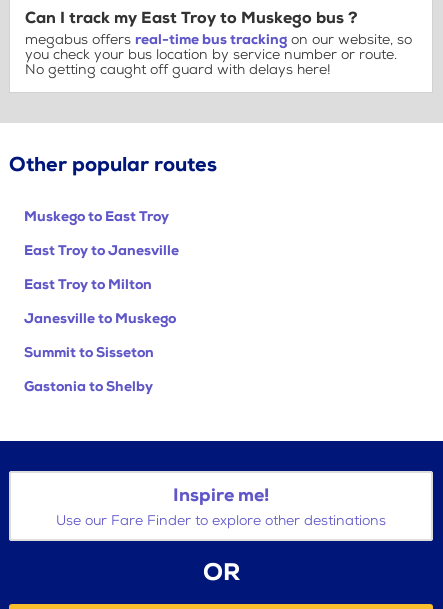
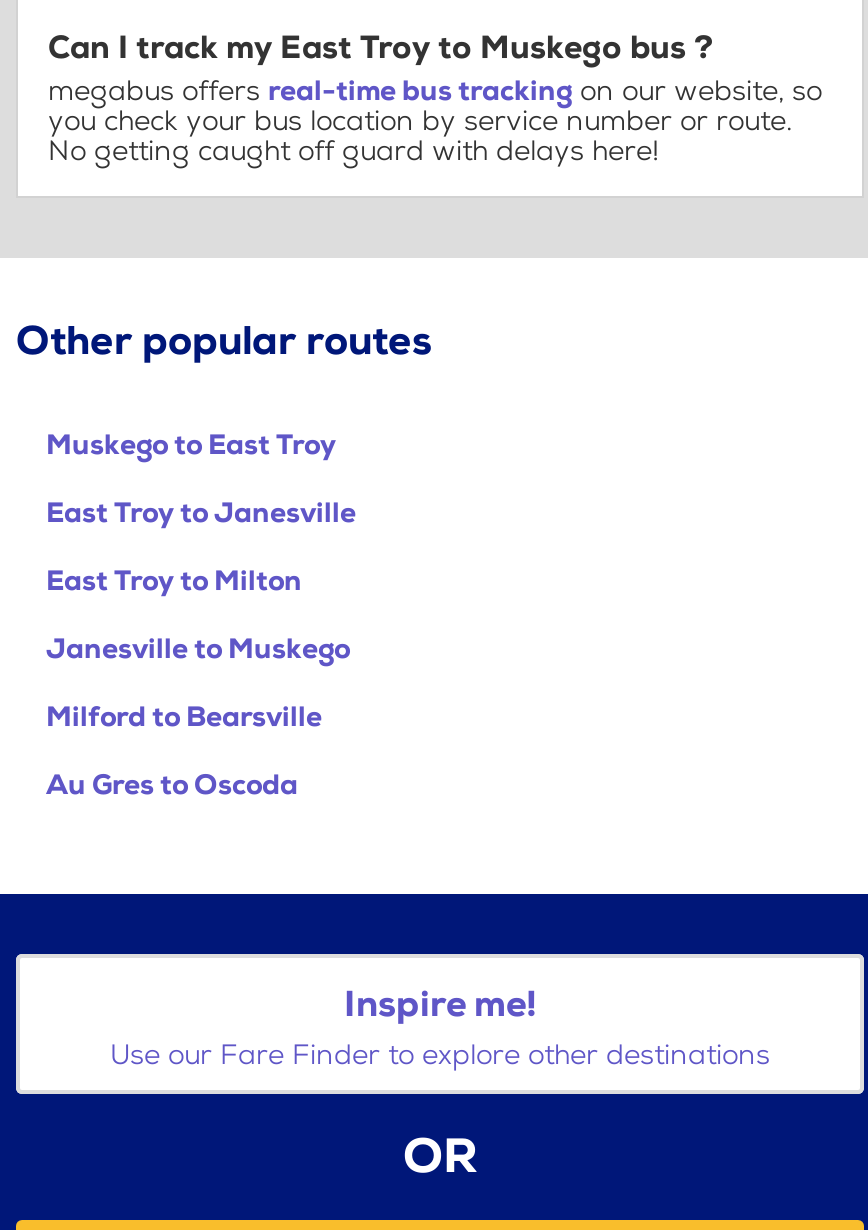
- Summit to Sisseton
+ Milford to Bearsville

- Gastonia to Shelby
+ Au Gres to Oscoda
